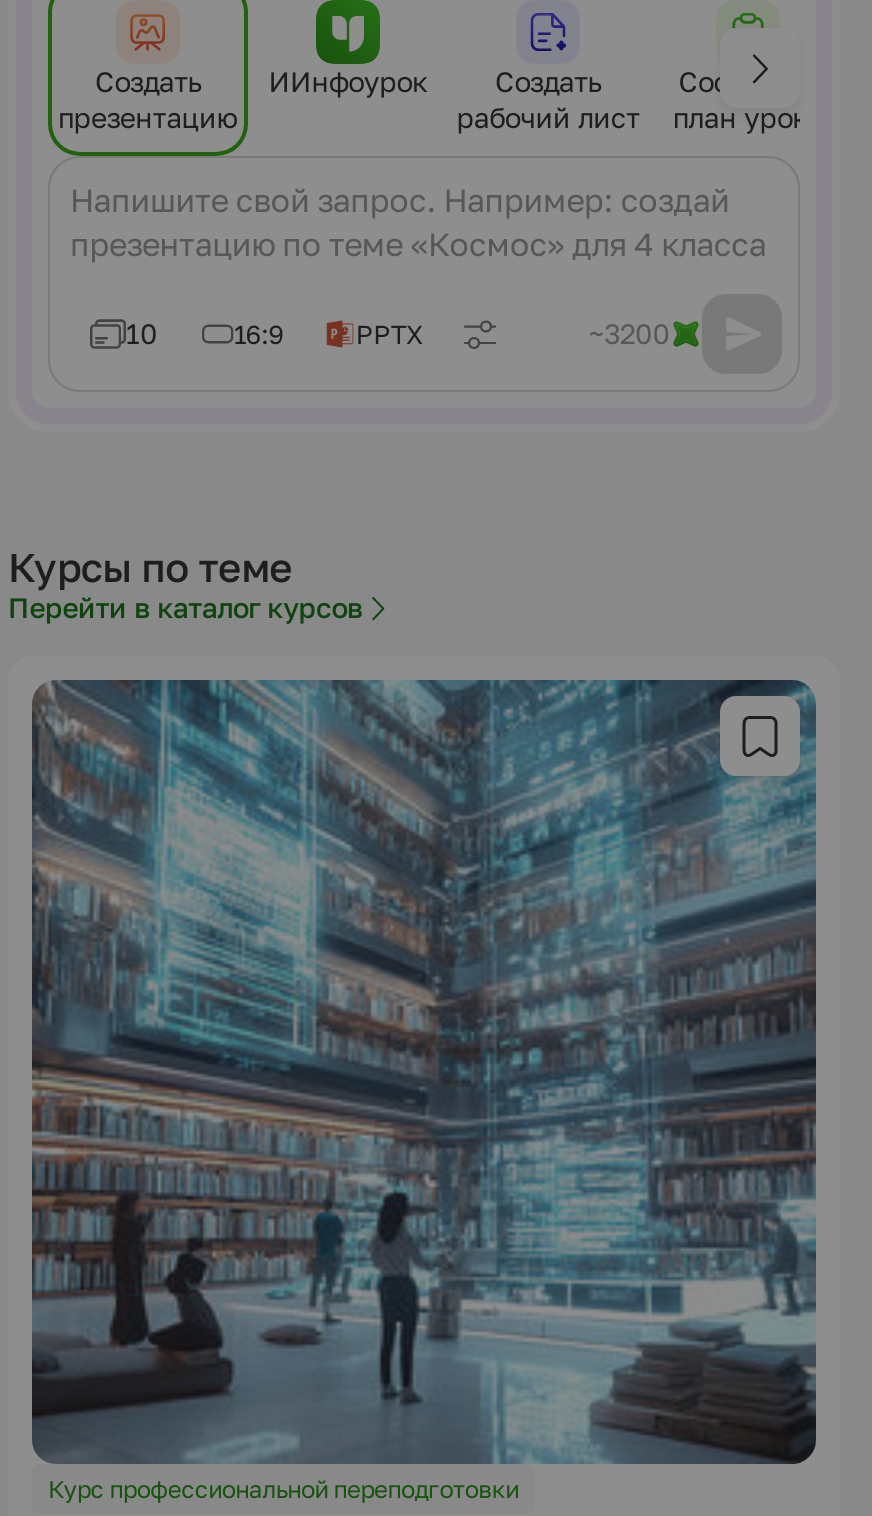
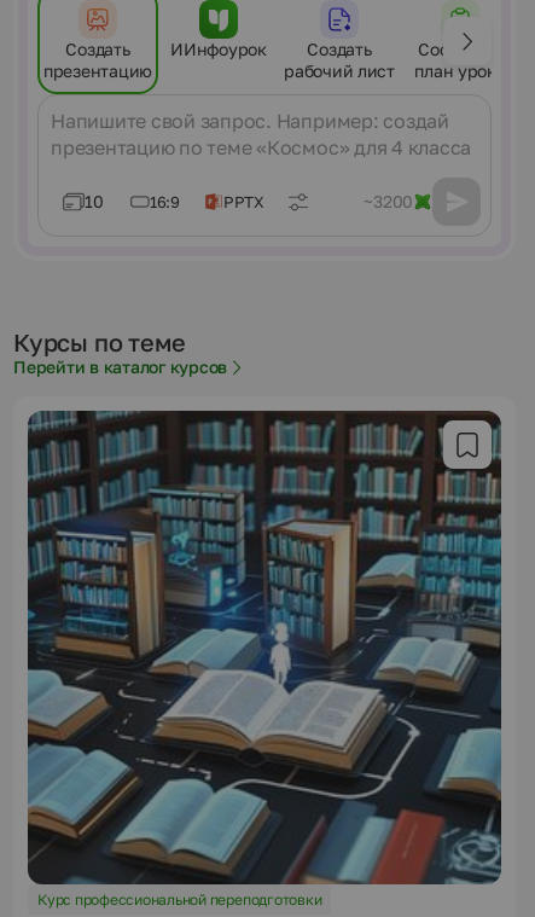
- [image]
+ [image]
